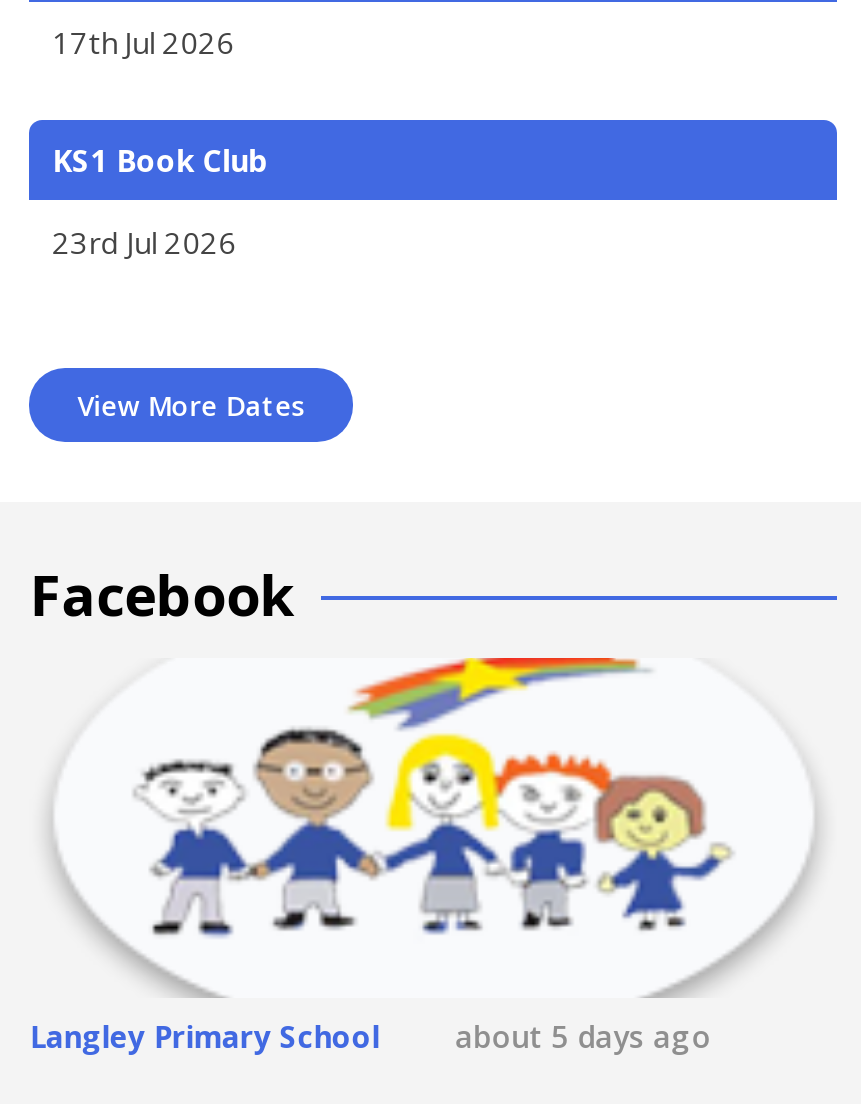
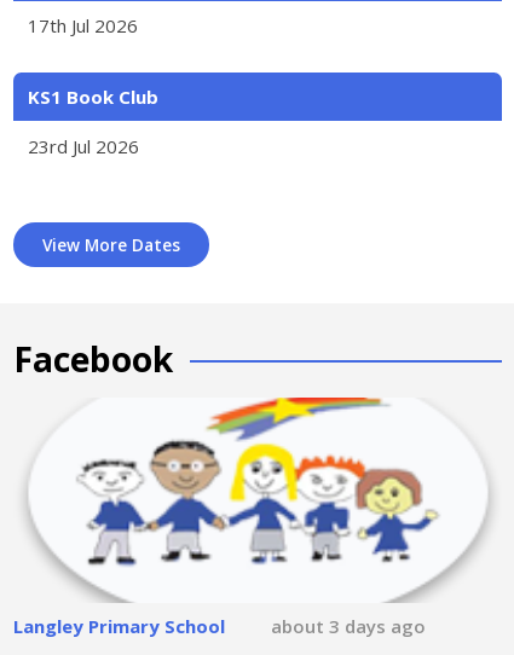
- about 5 days ago
+ about 3 days ago
